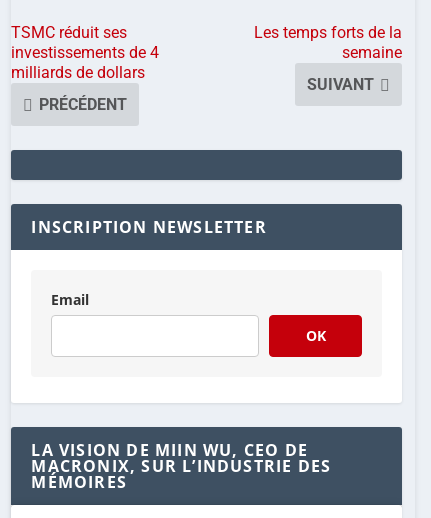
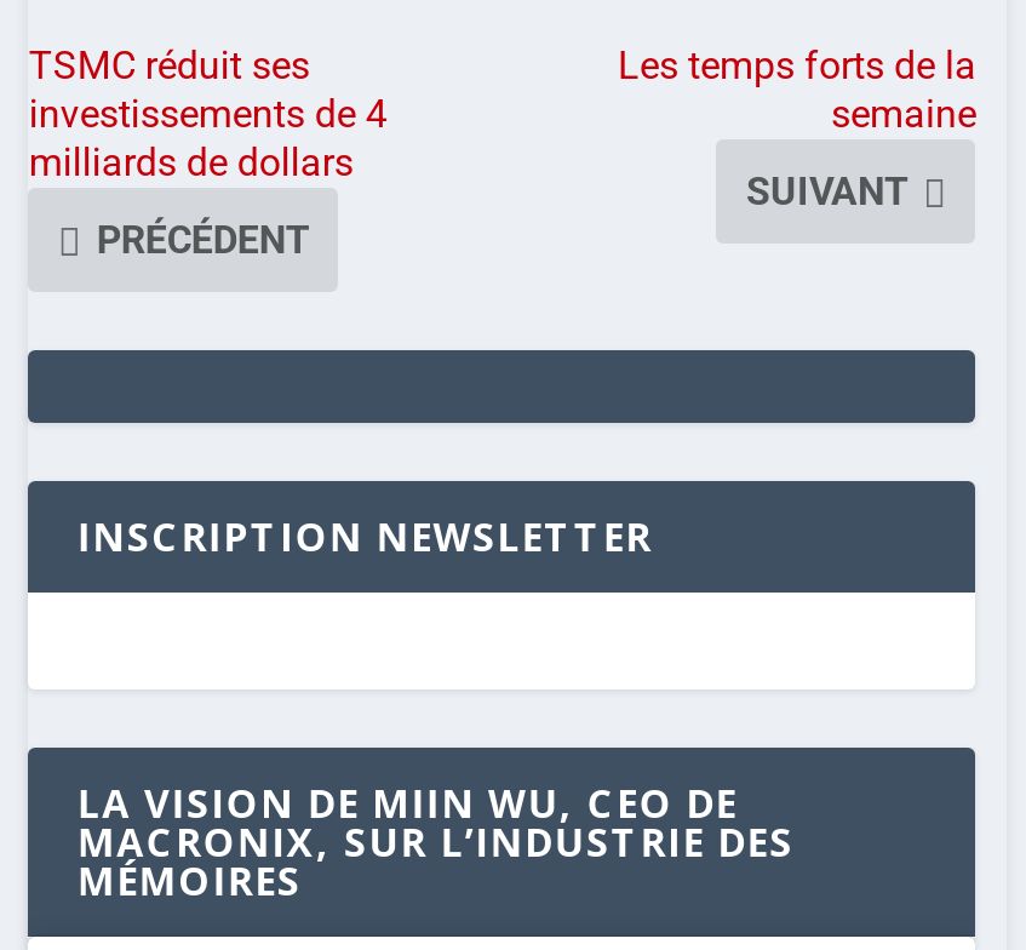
- Email
- OK
